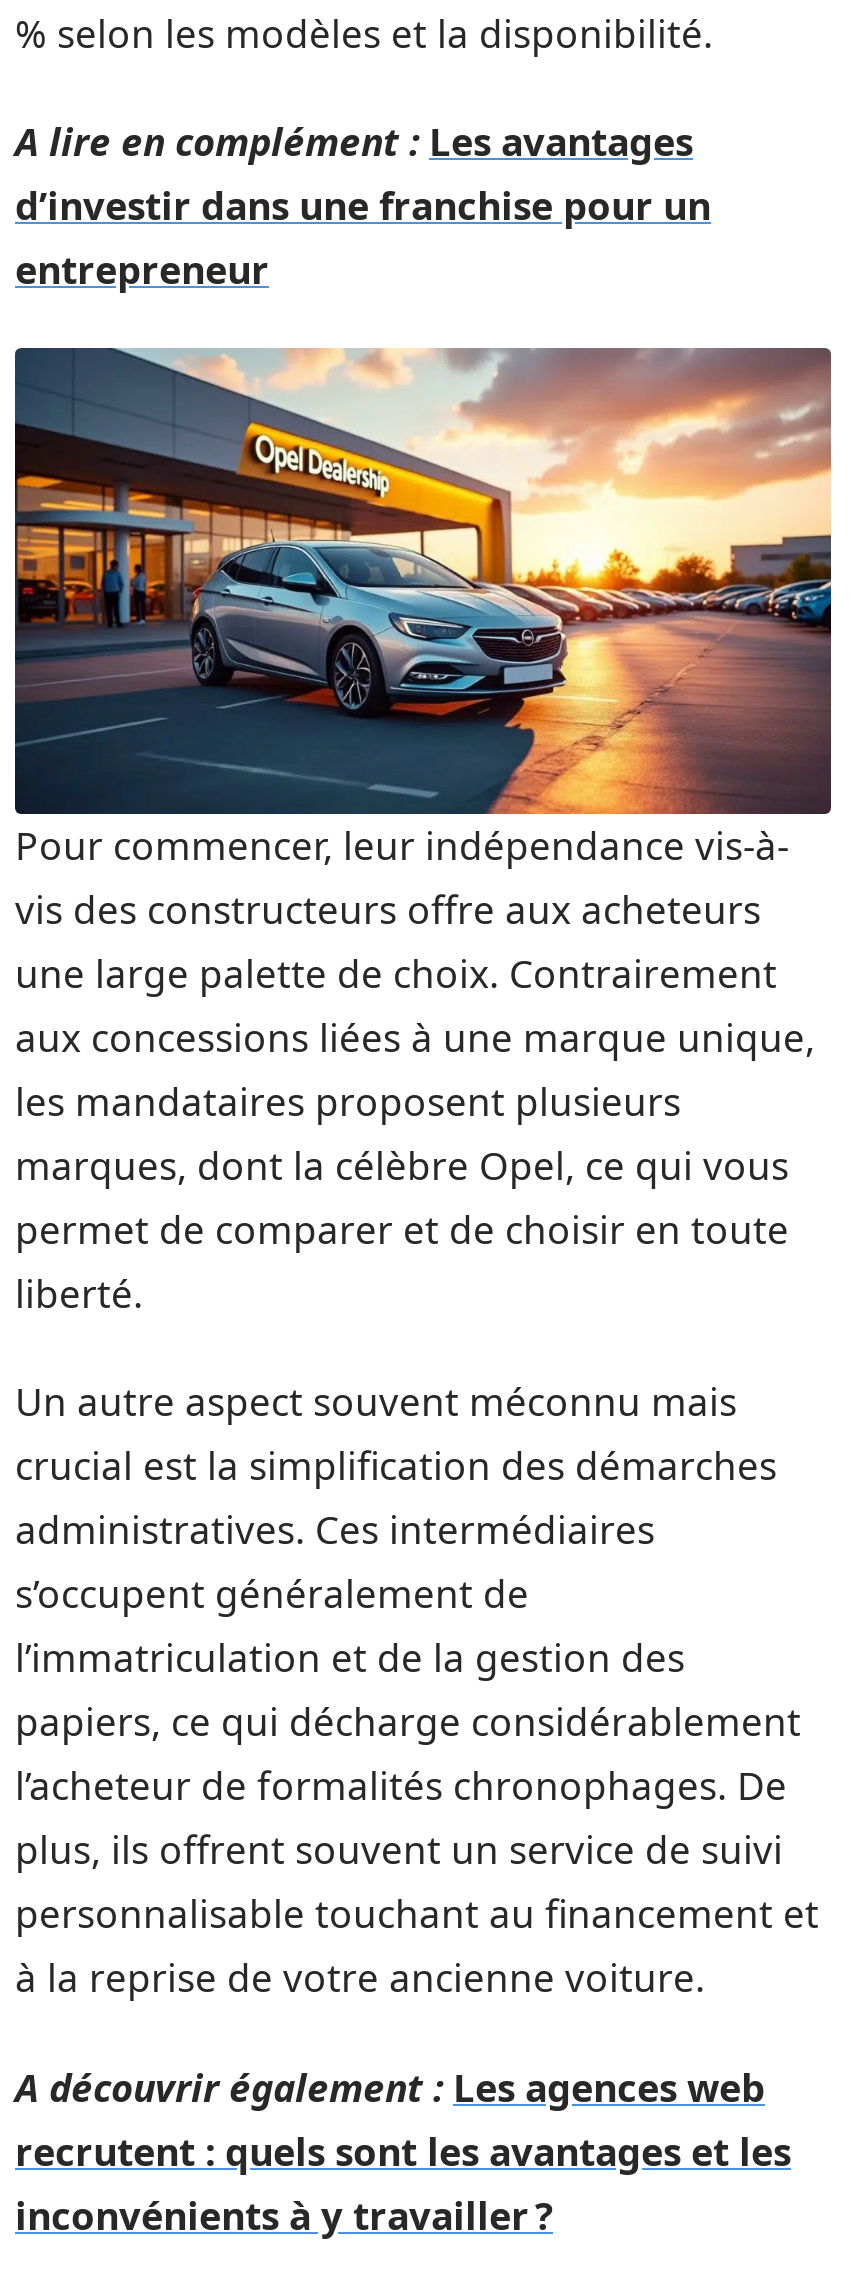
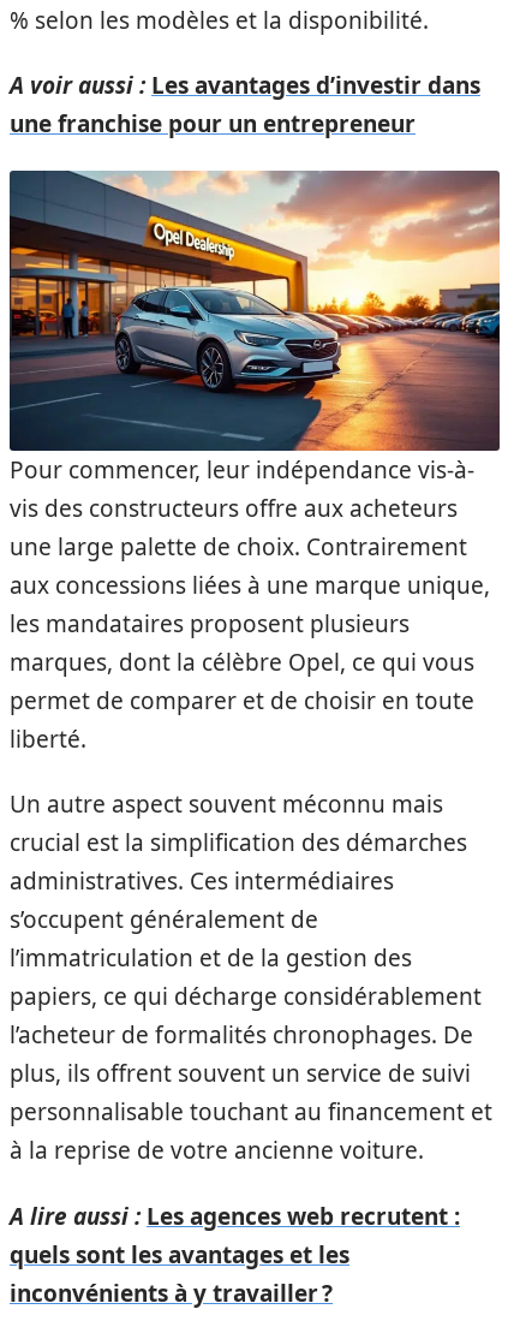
- A lire en complément : Les avantages
- d’investir dans une franchise pour un
- entrepreneur
+ A voir aussi : Les avantages d’investir dans
+ une franchise pour un entrepreneur

- A découvrir également : Les agences web
- recrutent : quels sont les avantages et les
+ A lire aussi : Les agences web recrutent :
+ quels sont les avantages et les
